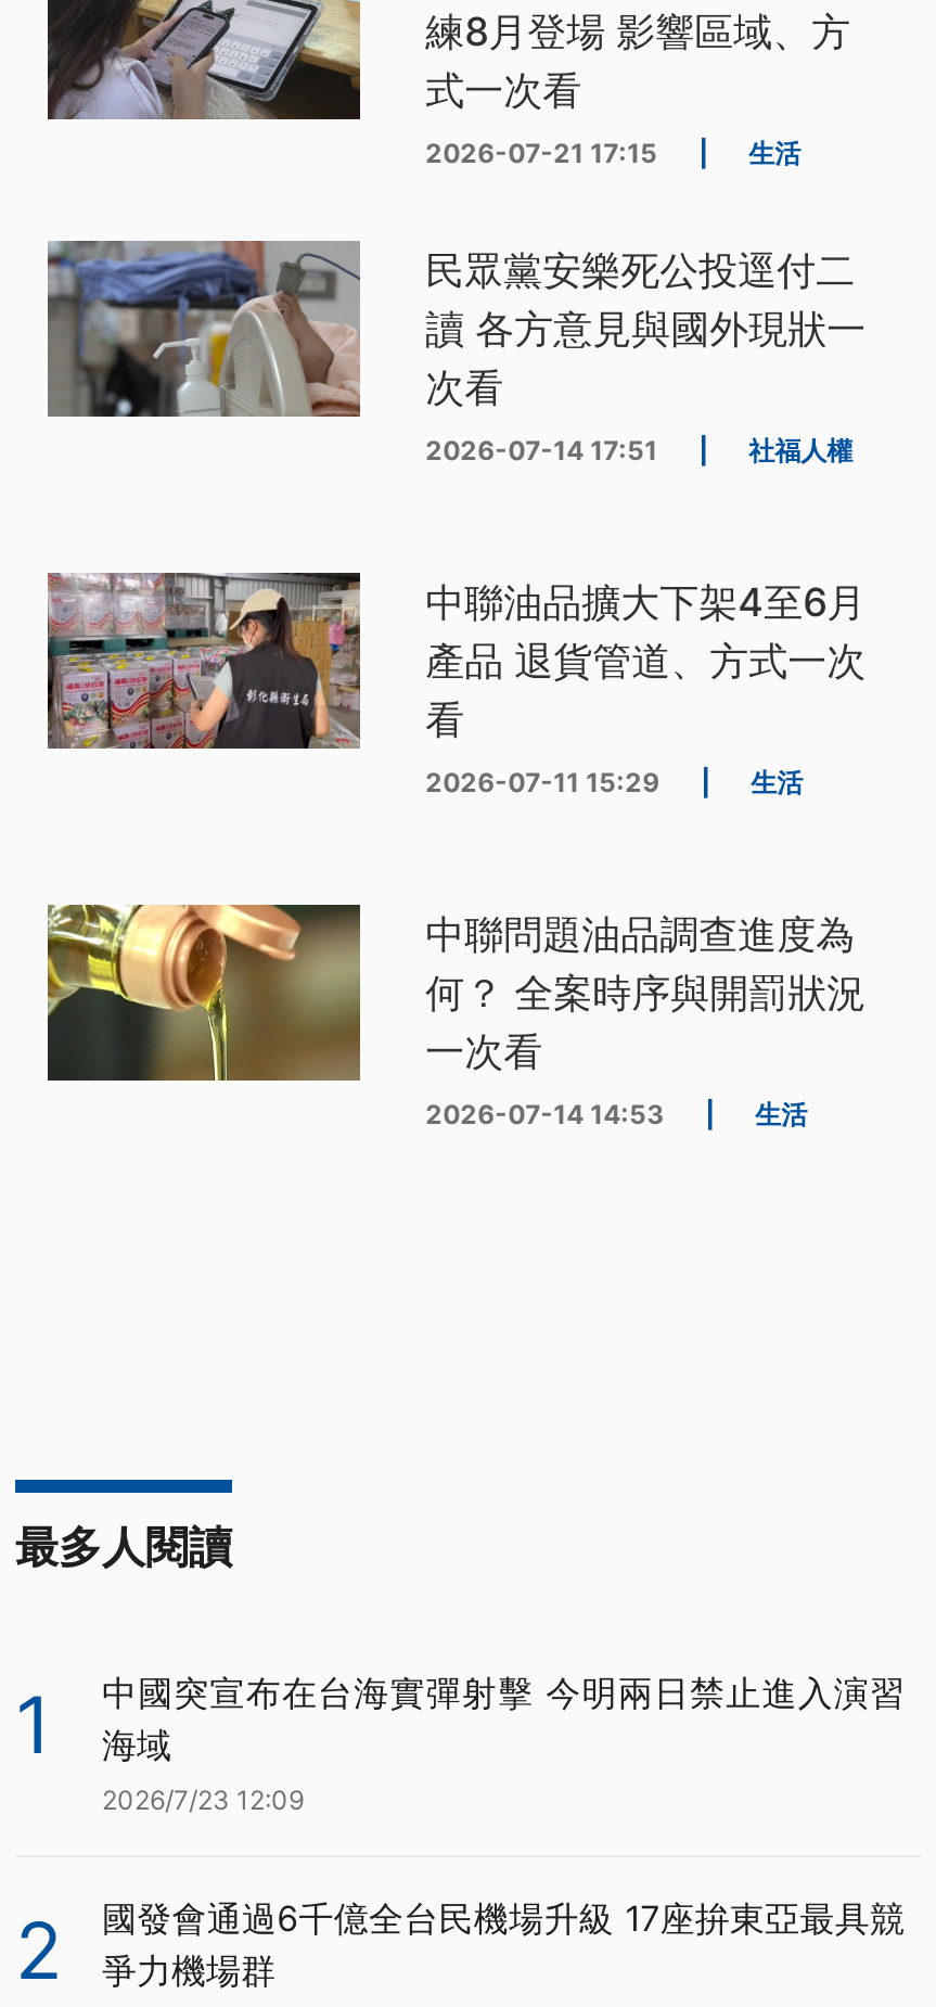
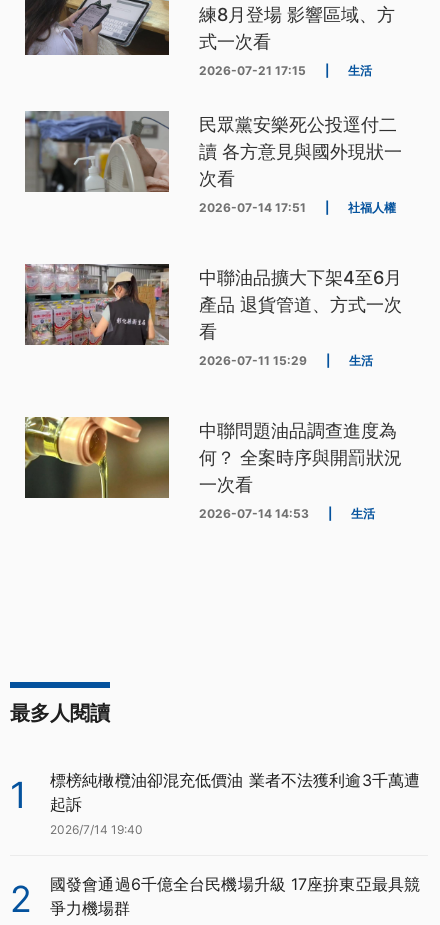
- 中國突宣布在台海實彈射擊 今明兩日禁止進入演習
- 海域
- 2026/7/23 12:09
+ 標榜純橄欖油卻混充低價油 業者不法獲利逾3千萬遭
+ 起訴
+ 2026/7/14 19:40
